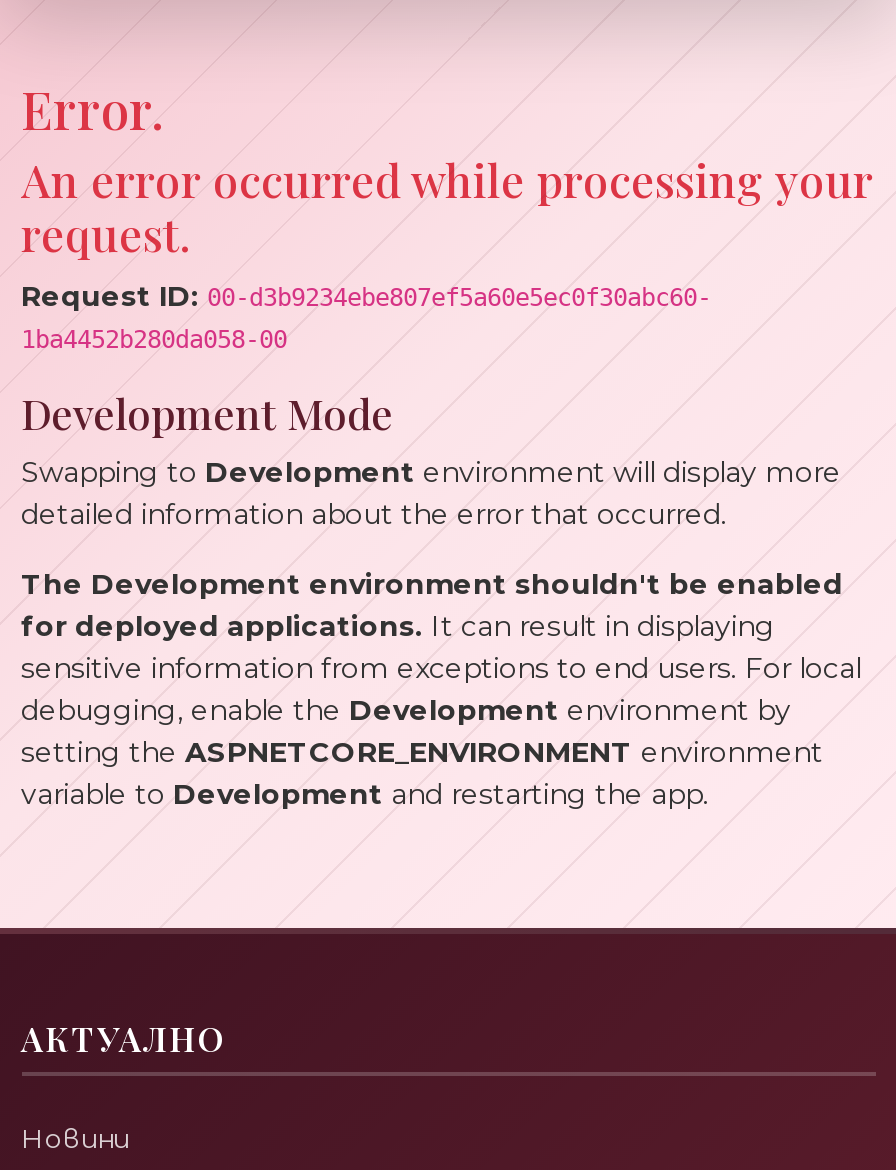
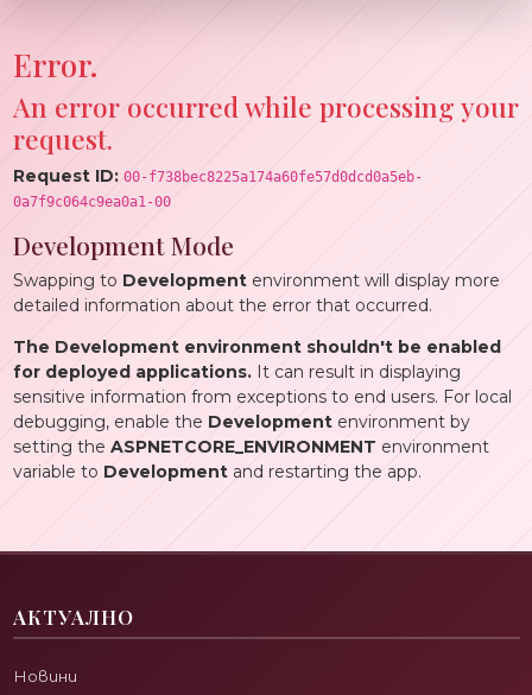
- Request ID: 00-d3b9234ebe807ef5a60e5ec0f30abc60-
- 1ba4452b280da058-00
+ Request ID: 00-f738bec8225a174a60fe57d0dcd0a5eb-
+ 0a7f9c064c9ea0a1-00
